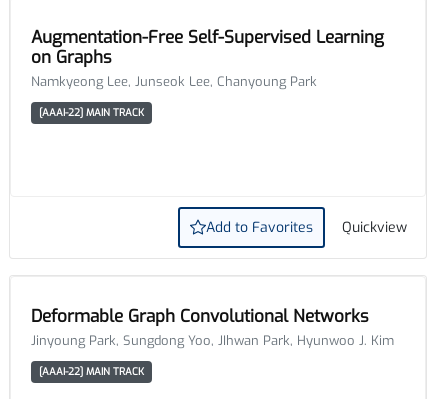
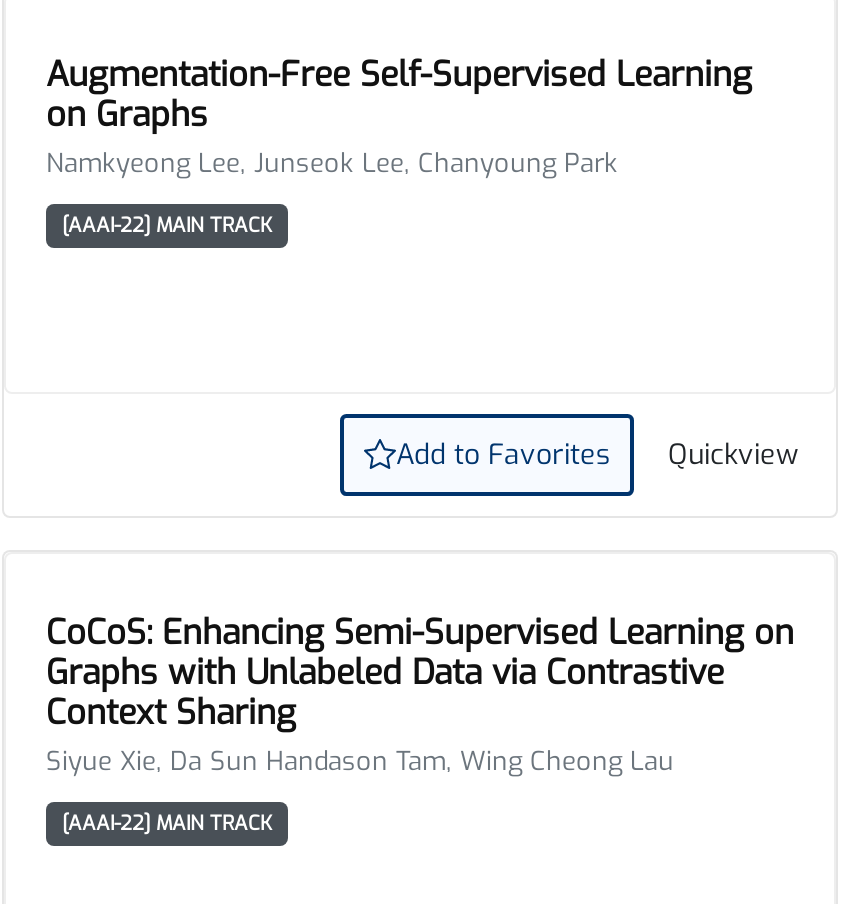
- Deformable Graph Convolutional Networks
- Jinyoung Park, Sungdong Yoo, JIhwan Park, Hyunwoo J. Kim
+ CoCoS: Enhancing Semi-Supervised Learning on
+ Graphs with Unlabeled Data via Contrastive
+ Context Sharing
+ Siyue Xie, Da Sun Handason Tam, Wing Cheong Lau
